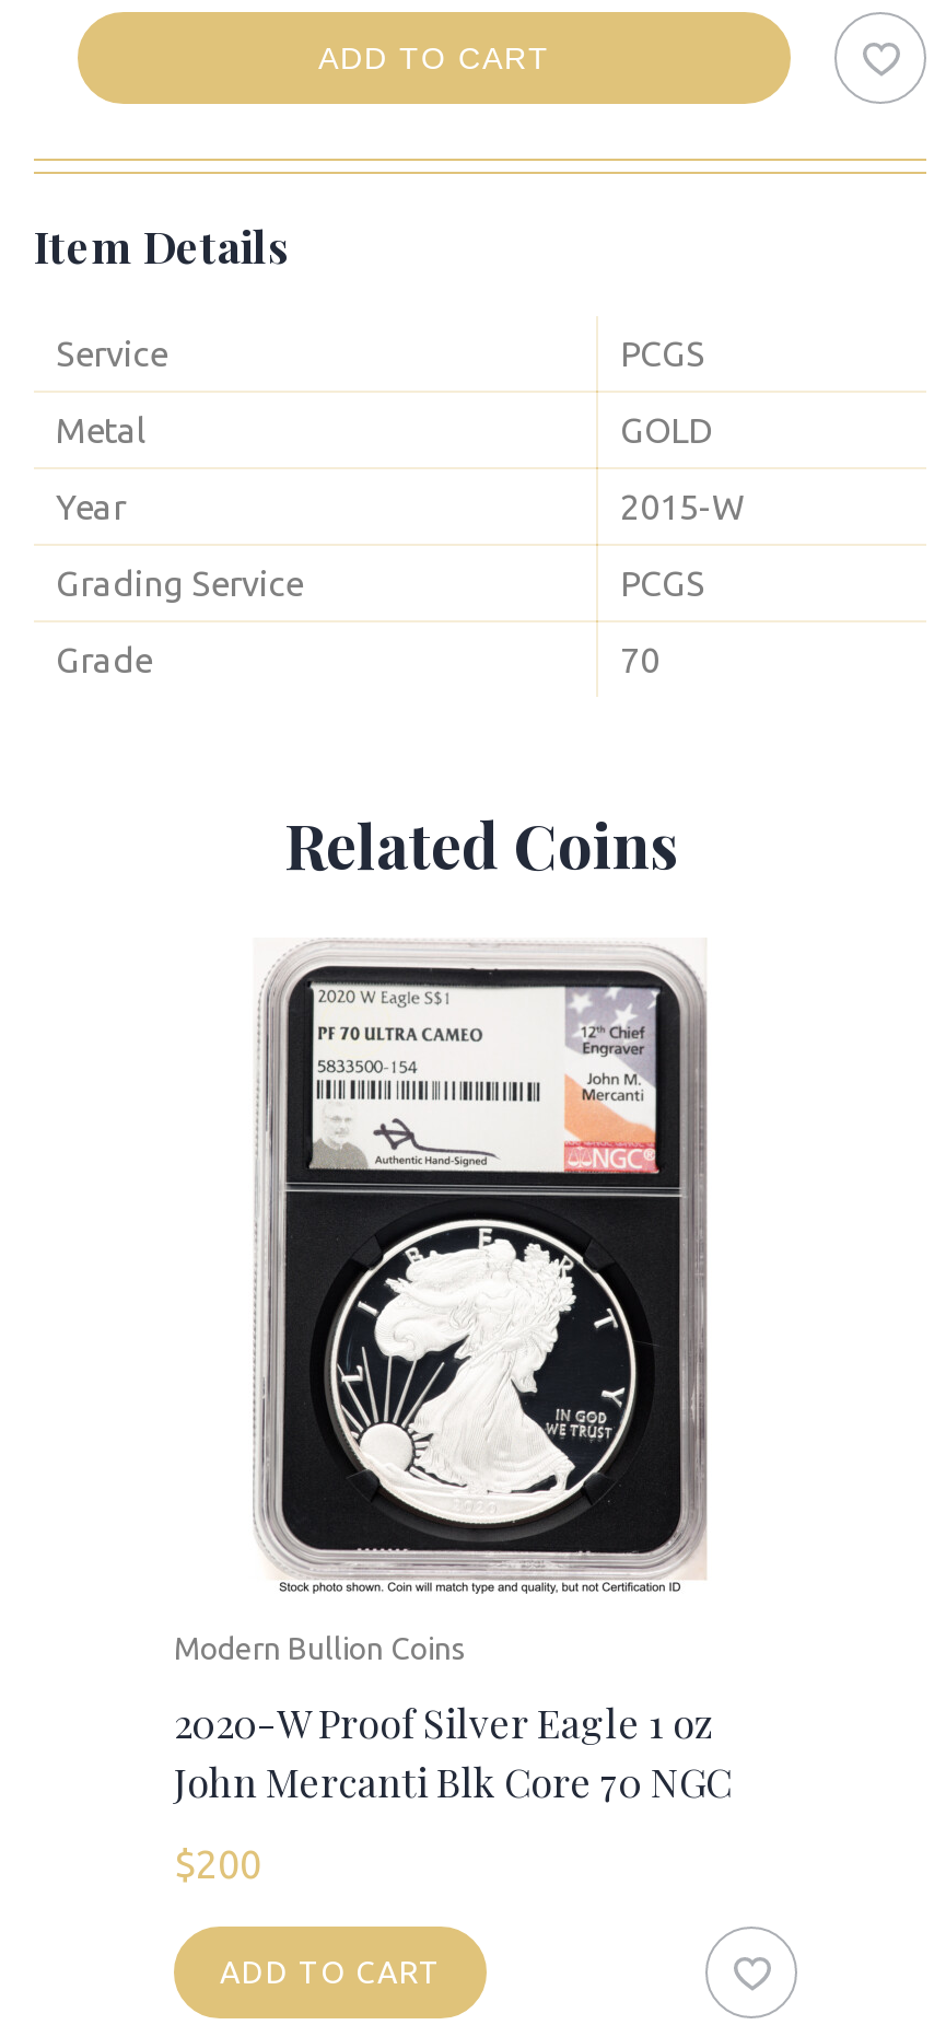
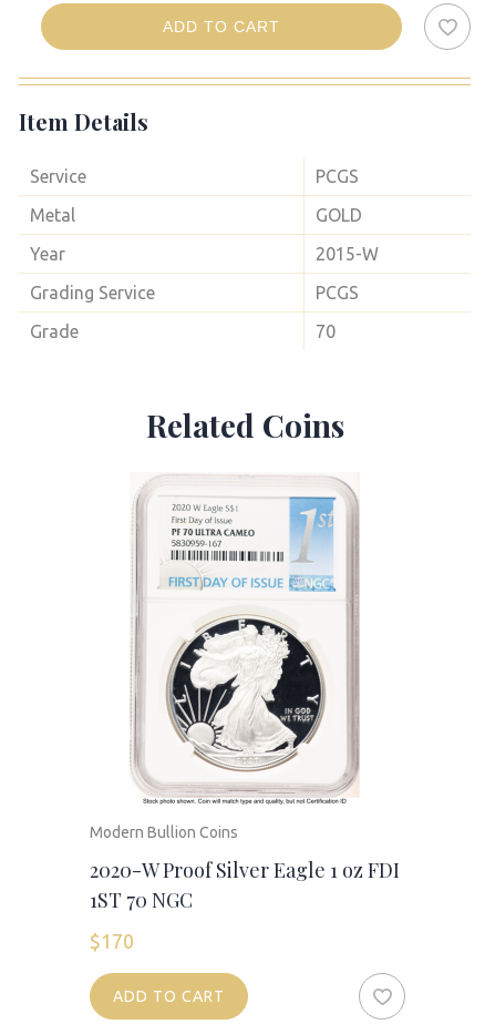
- [image]
+ [image]

- 2020-W Proof Silver Eagle 1 oz
- John Mercanti Blk Core 70 NGC
+ 2020-W Proof Silver Eagle 1 oz FDI
+ 1ST 70 NGC

- $200
+ $170
